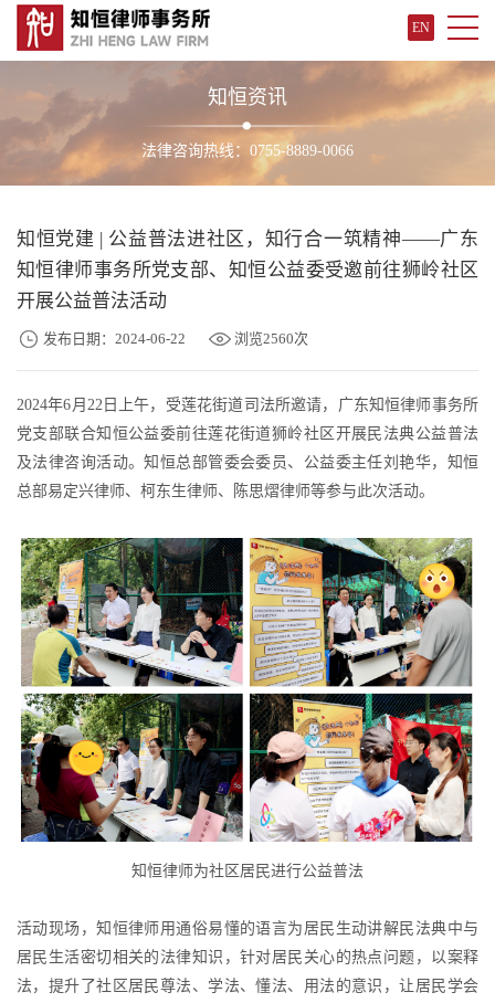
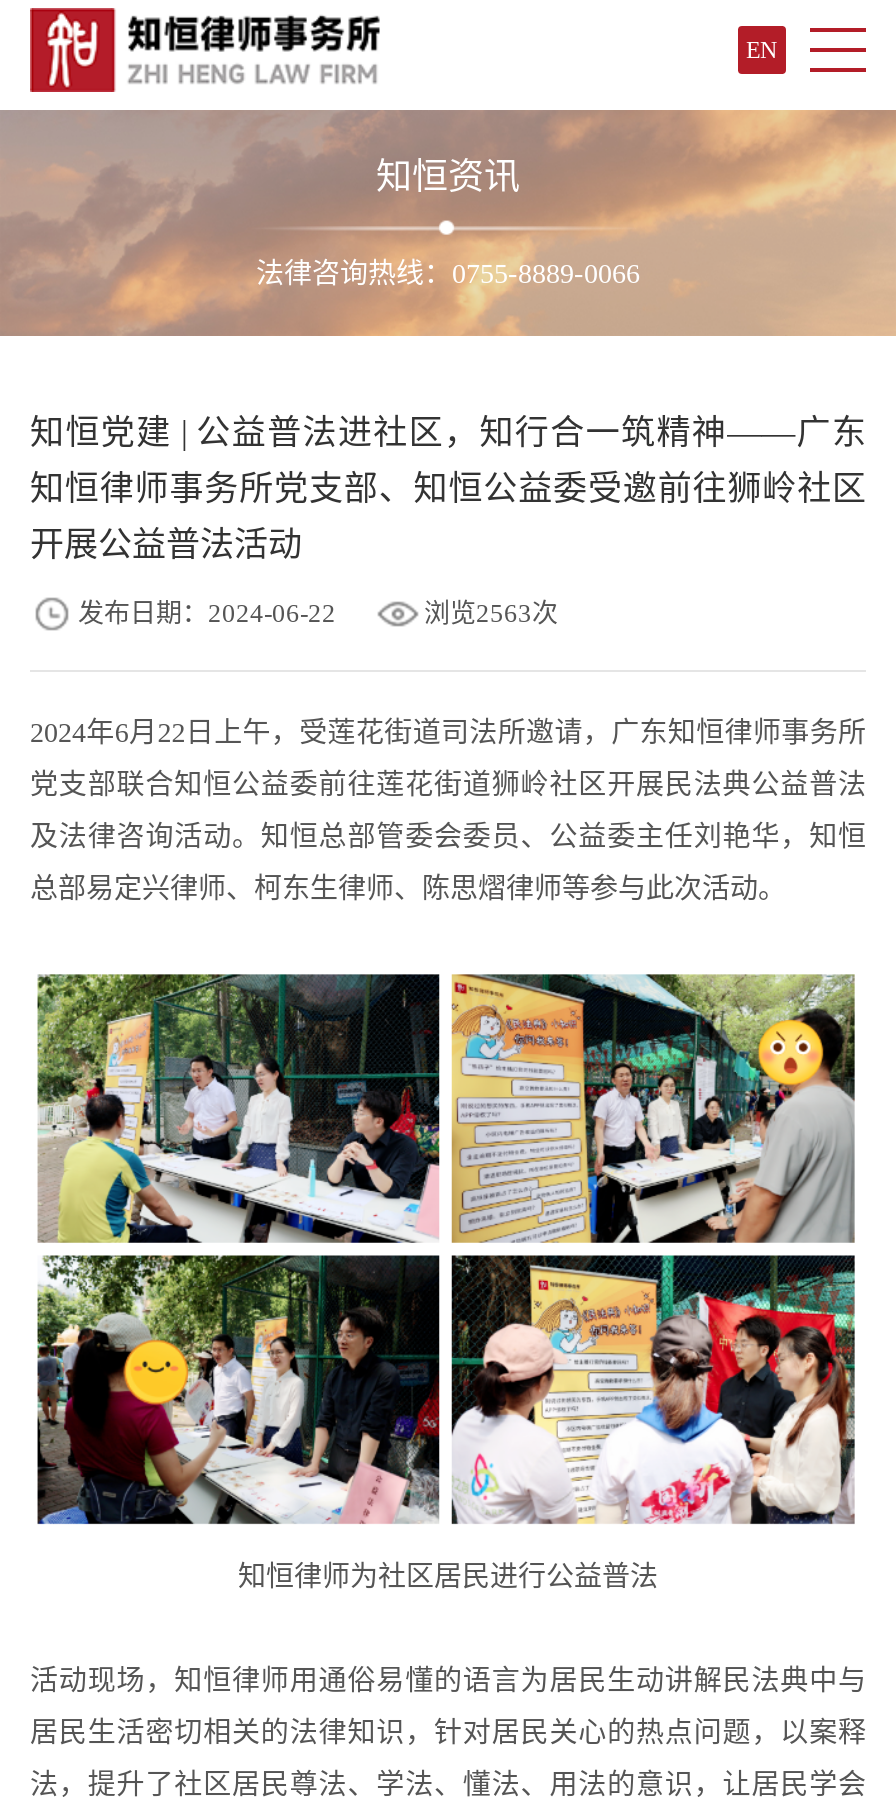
- 浏览2560次
+ 浏览2563次
